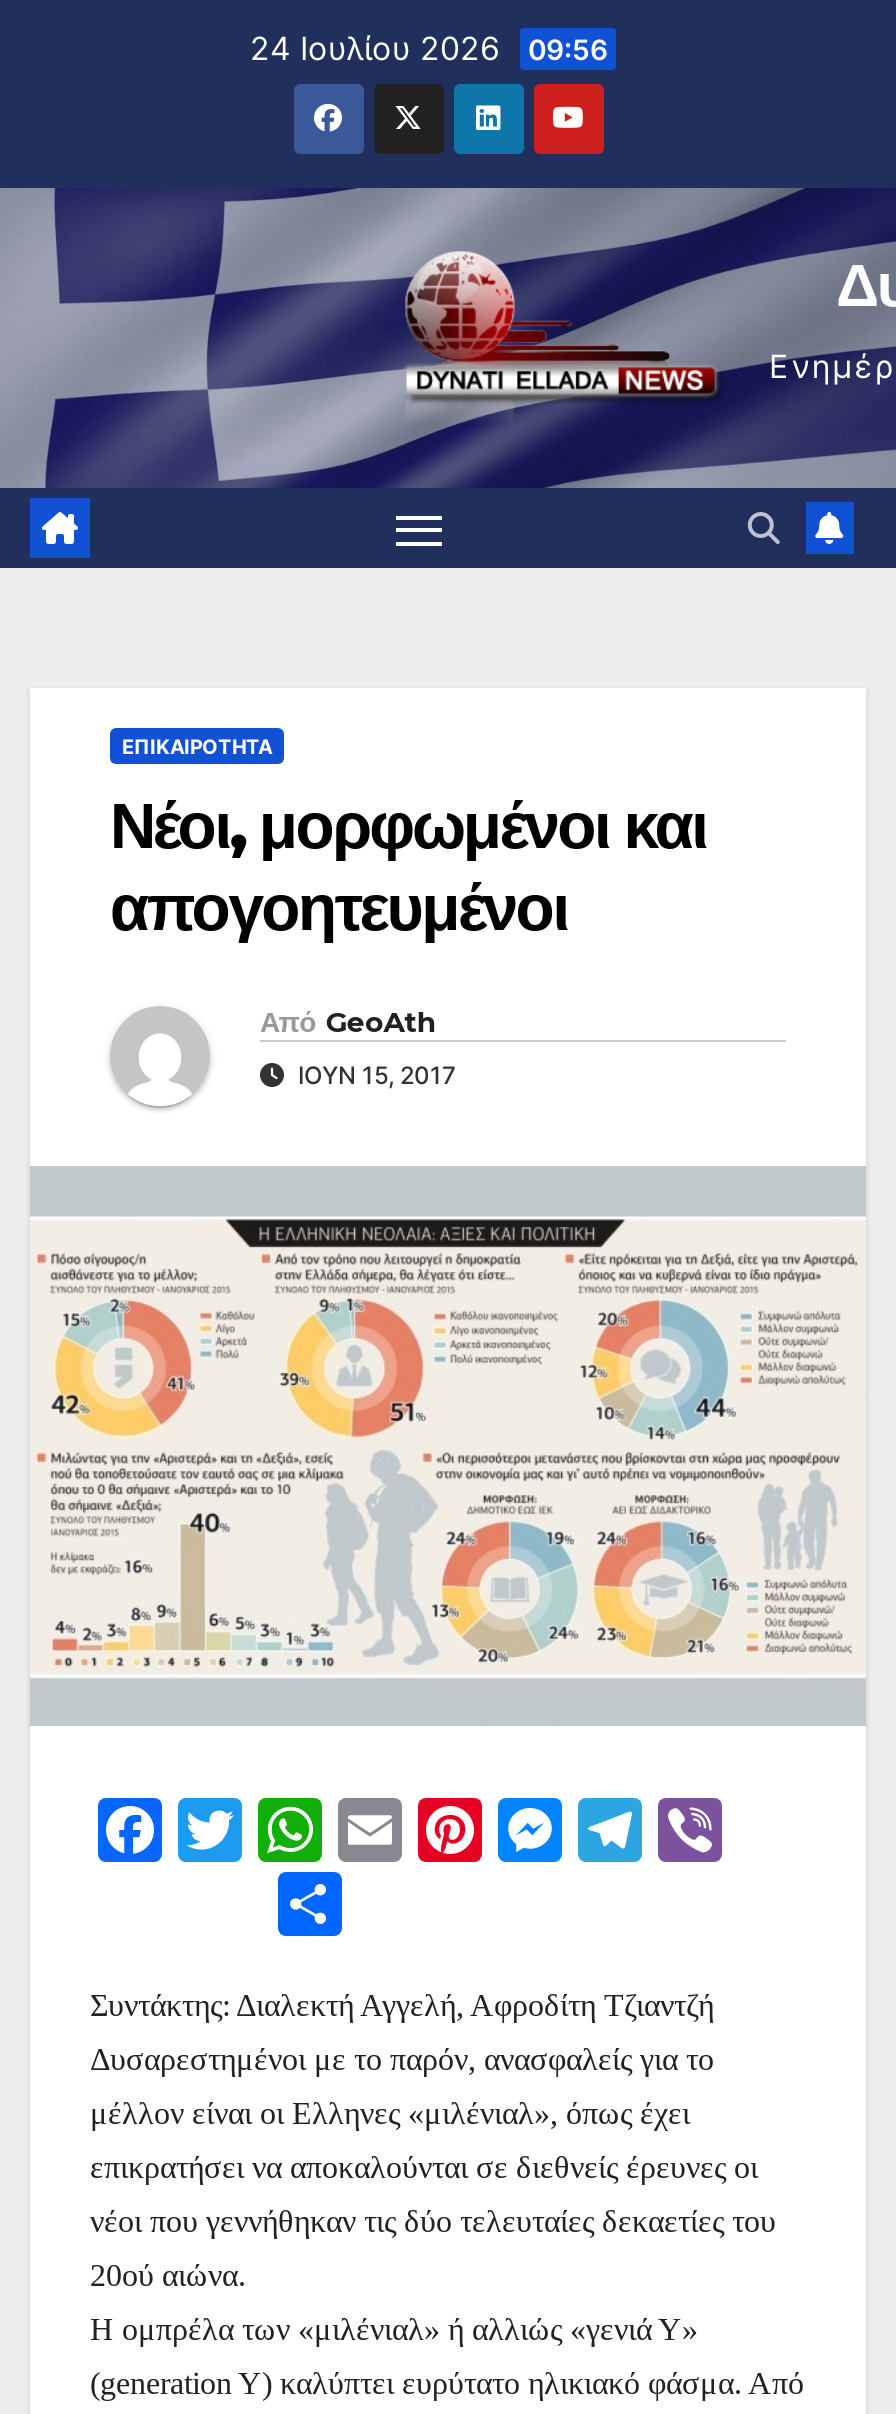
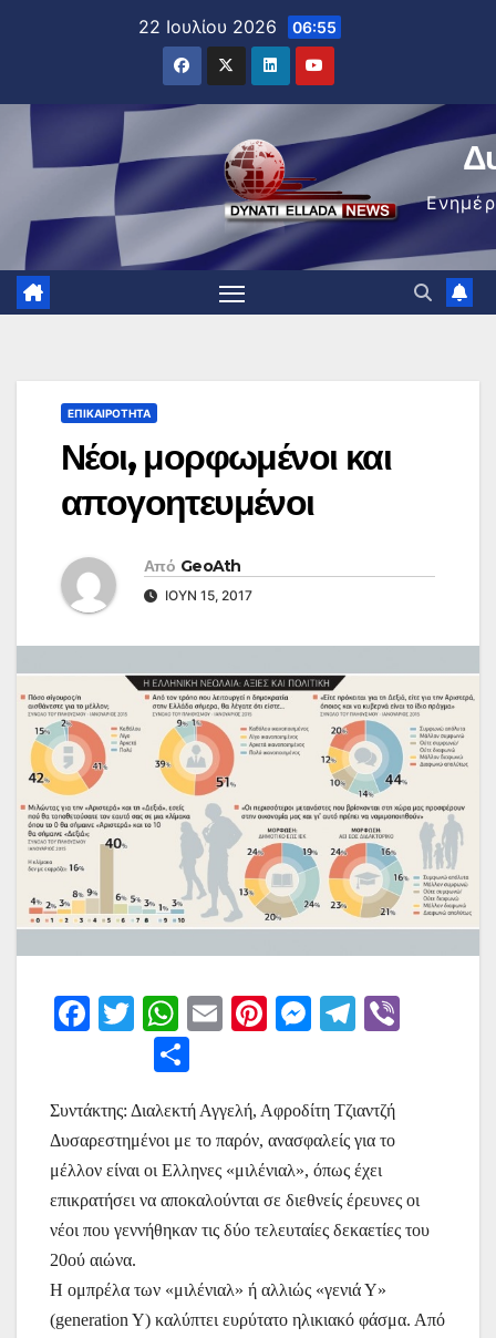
- 24 Ιουλίου 2026 09:56
+ 22 Ιουλίου 2026 06:55
